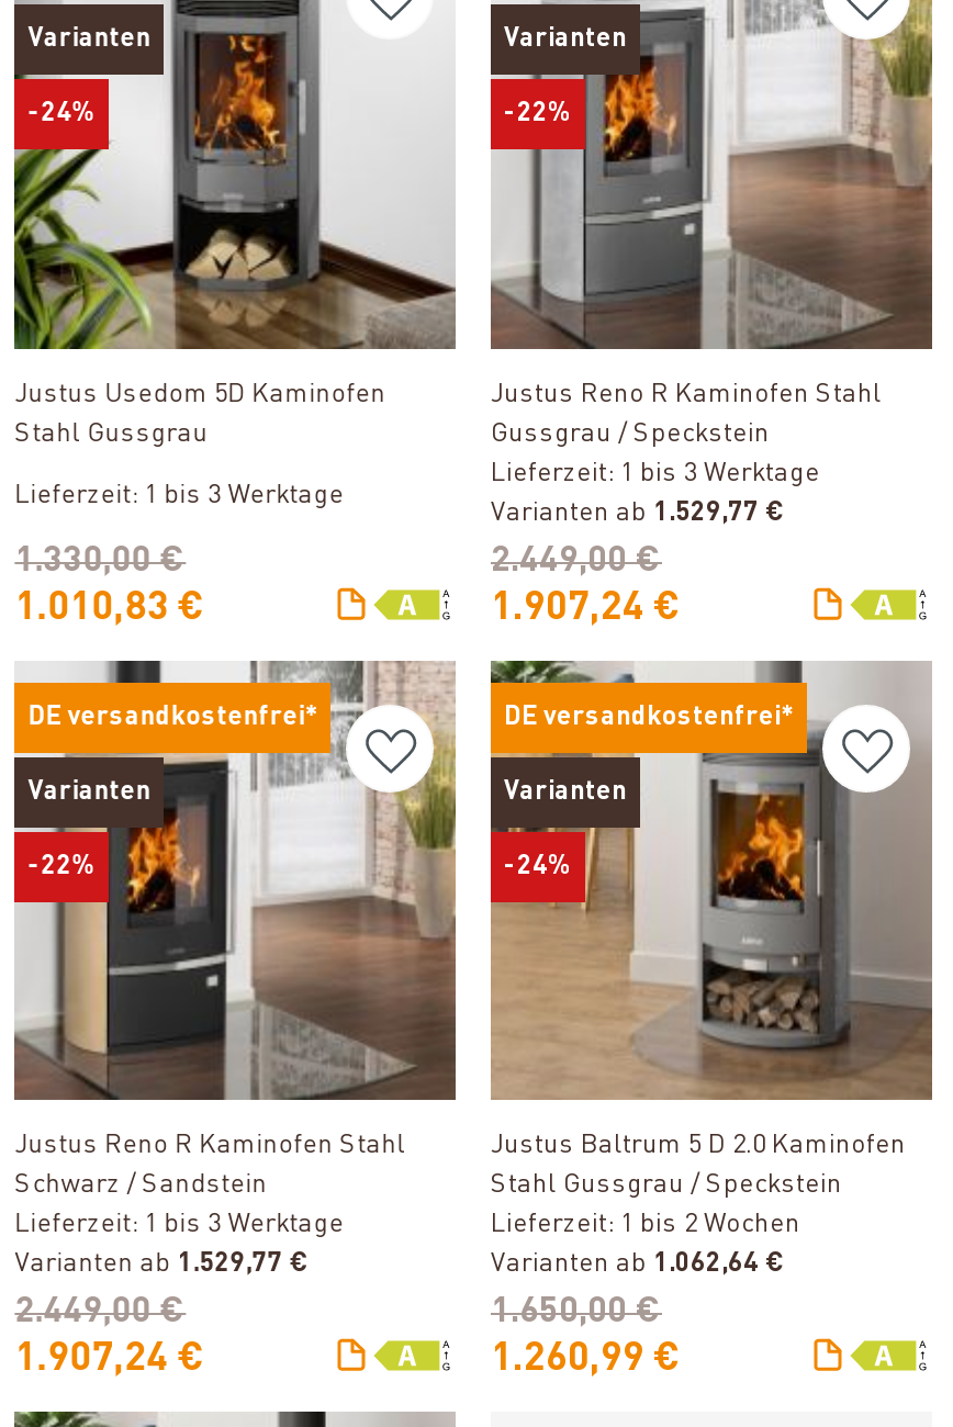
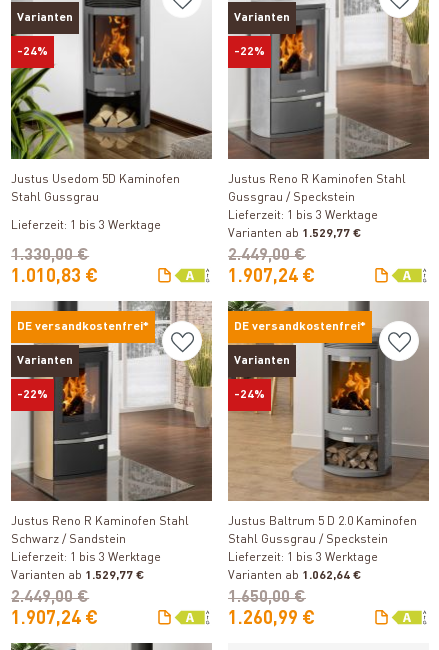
- Lieferzeit: 1 bis 2 Wochen
+ Lieferzeit: 1 bis 3 Werktage
